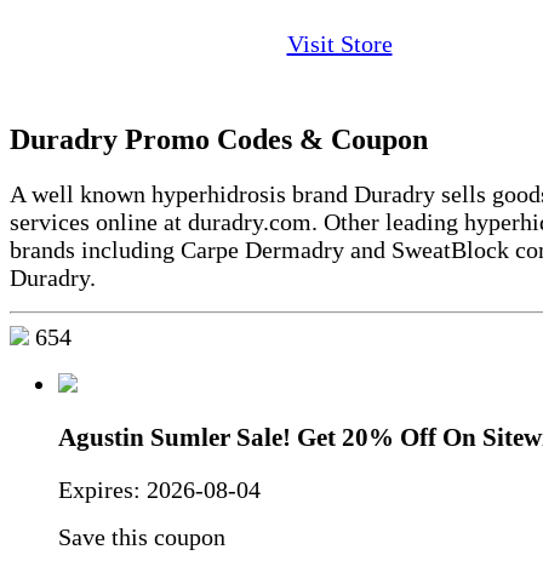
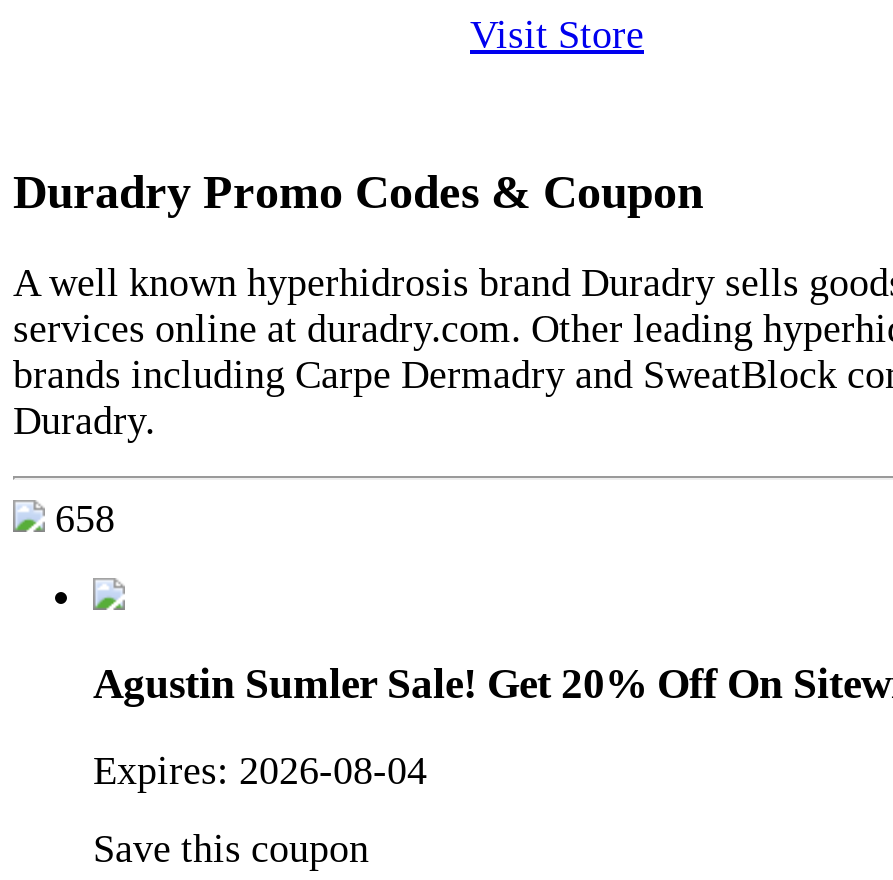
- 654
+ 658
